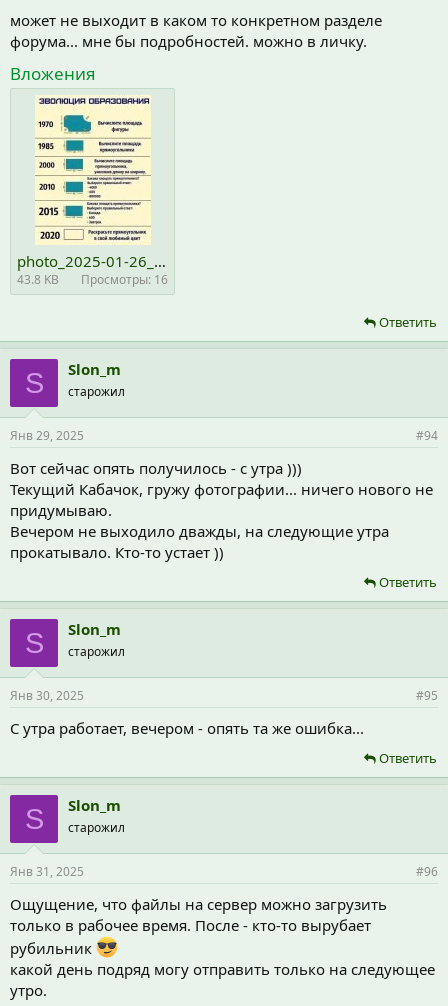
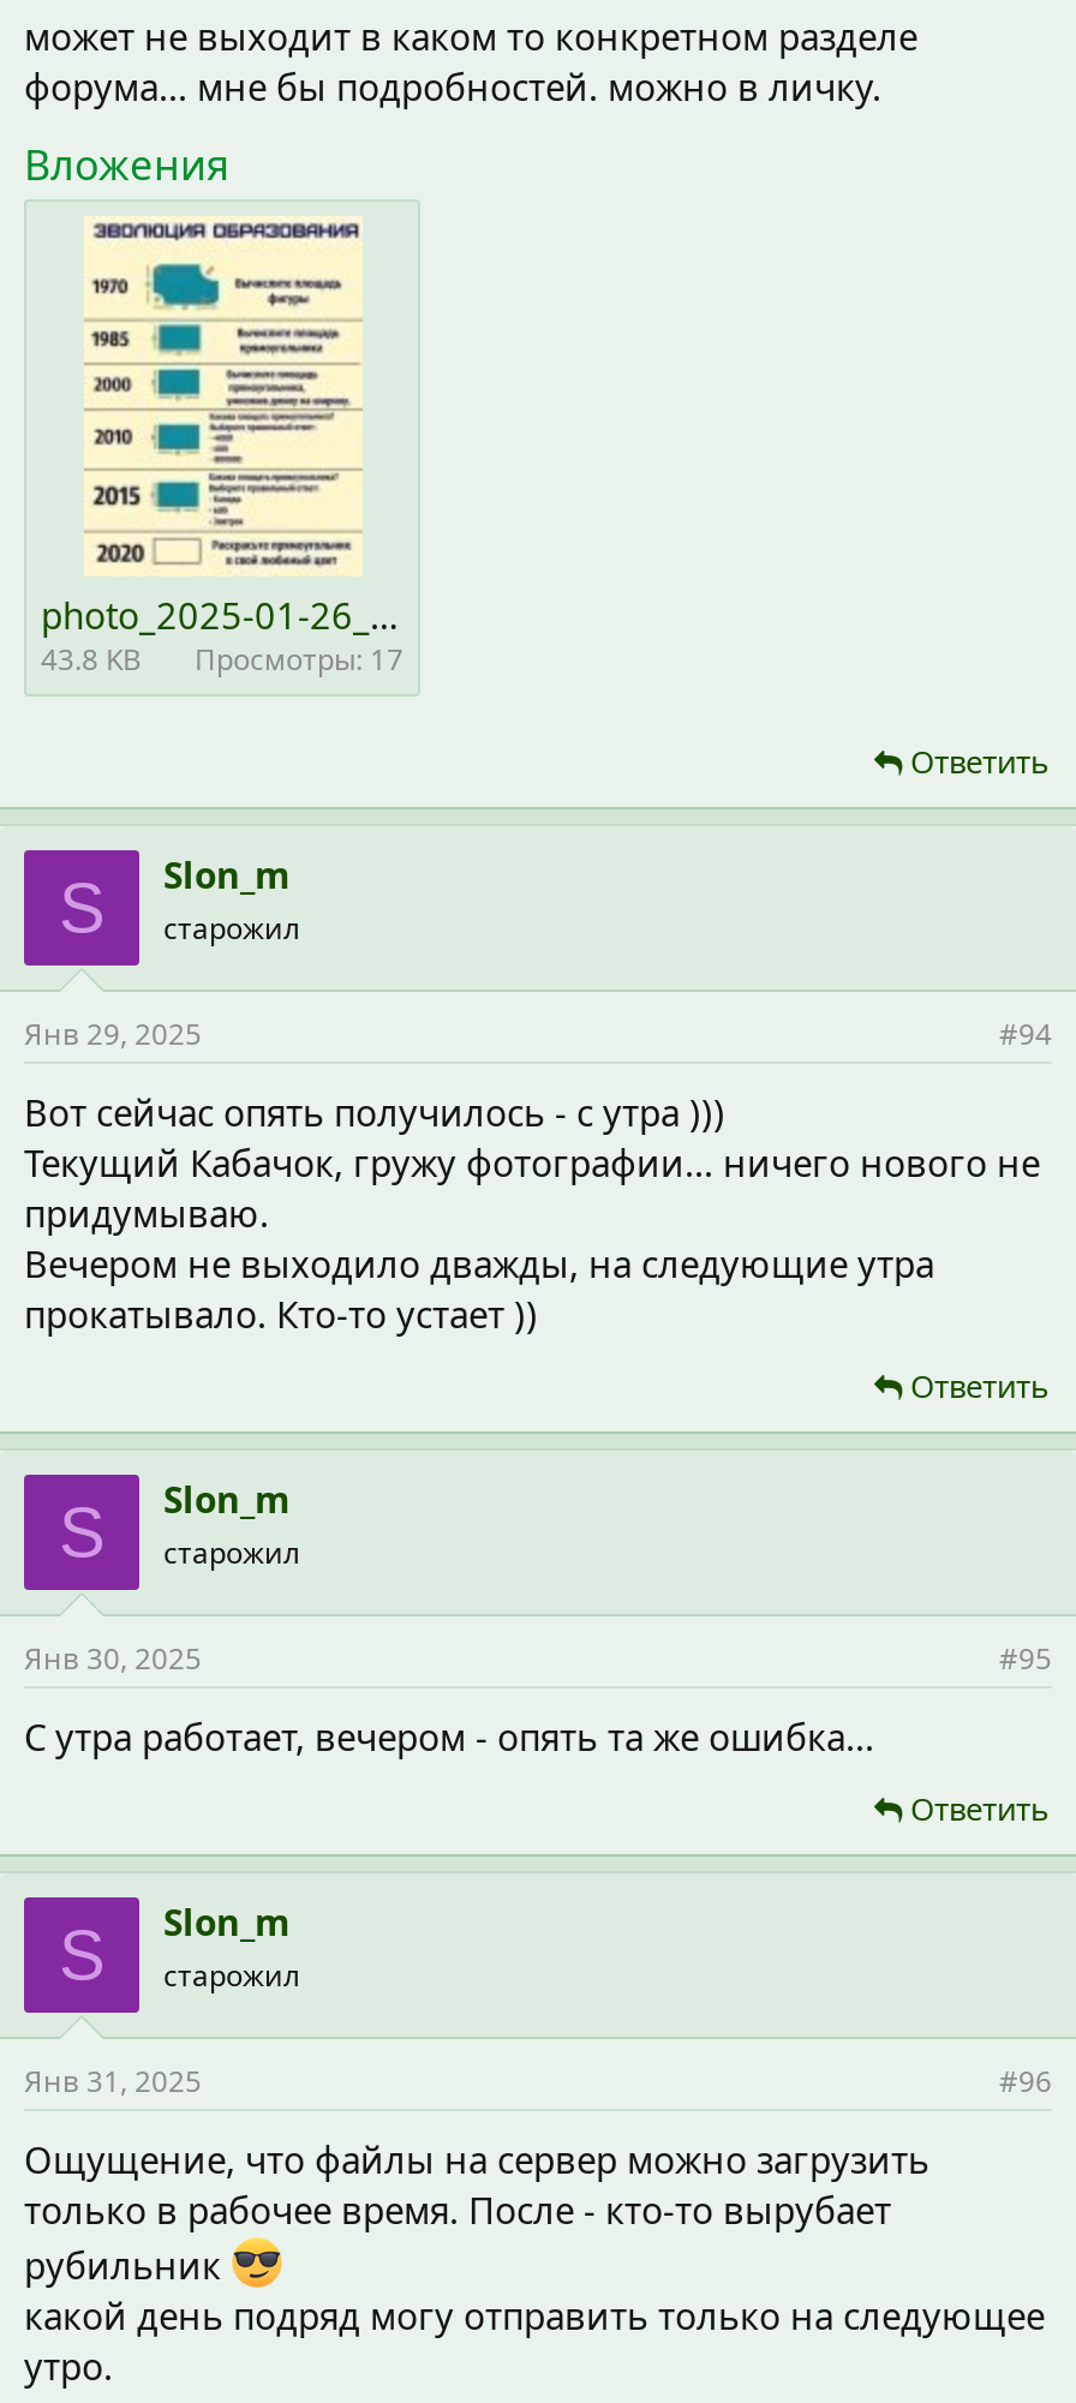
- 43.8 KB Просмотры: 16
+ 43.8 KB Просмотры: 17
